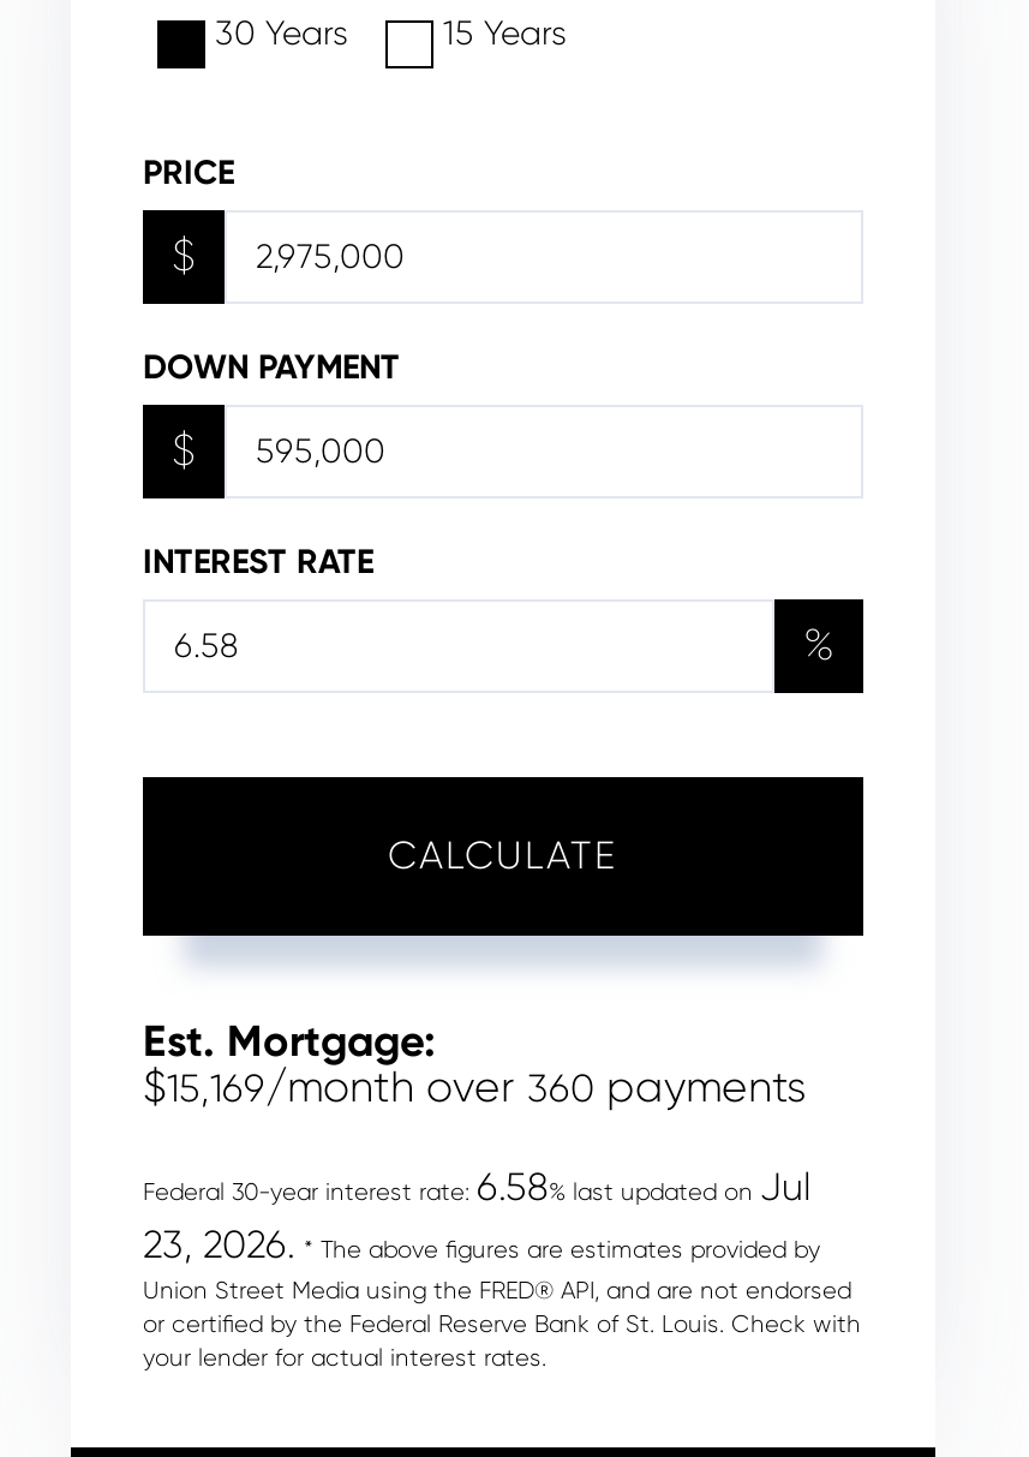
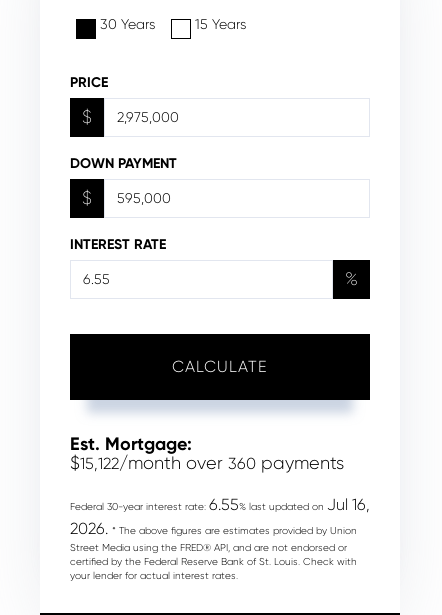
- $15,169/month over 360 payments
+ $15,122/month over 360 payments

- Federal 30-year interest rate: 6.58% last updated on Jul
- 23, 2026. * The above figures are estimates provided by
- Union Street Media using the FRED® API, and are not endorsed
- or certified by the Federal Reserve Bank of St. Louis. Check with
+ Federal 30-year interest rate: 6.55% last updated on Jul 16,
+ 2026. * The above figures are estimates provided by Union
+ Street Media using the FRED® API, and are not endorsed or
+ certified by the Federal Reserve Bank of St. Louis. Check with
